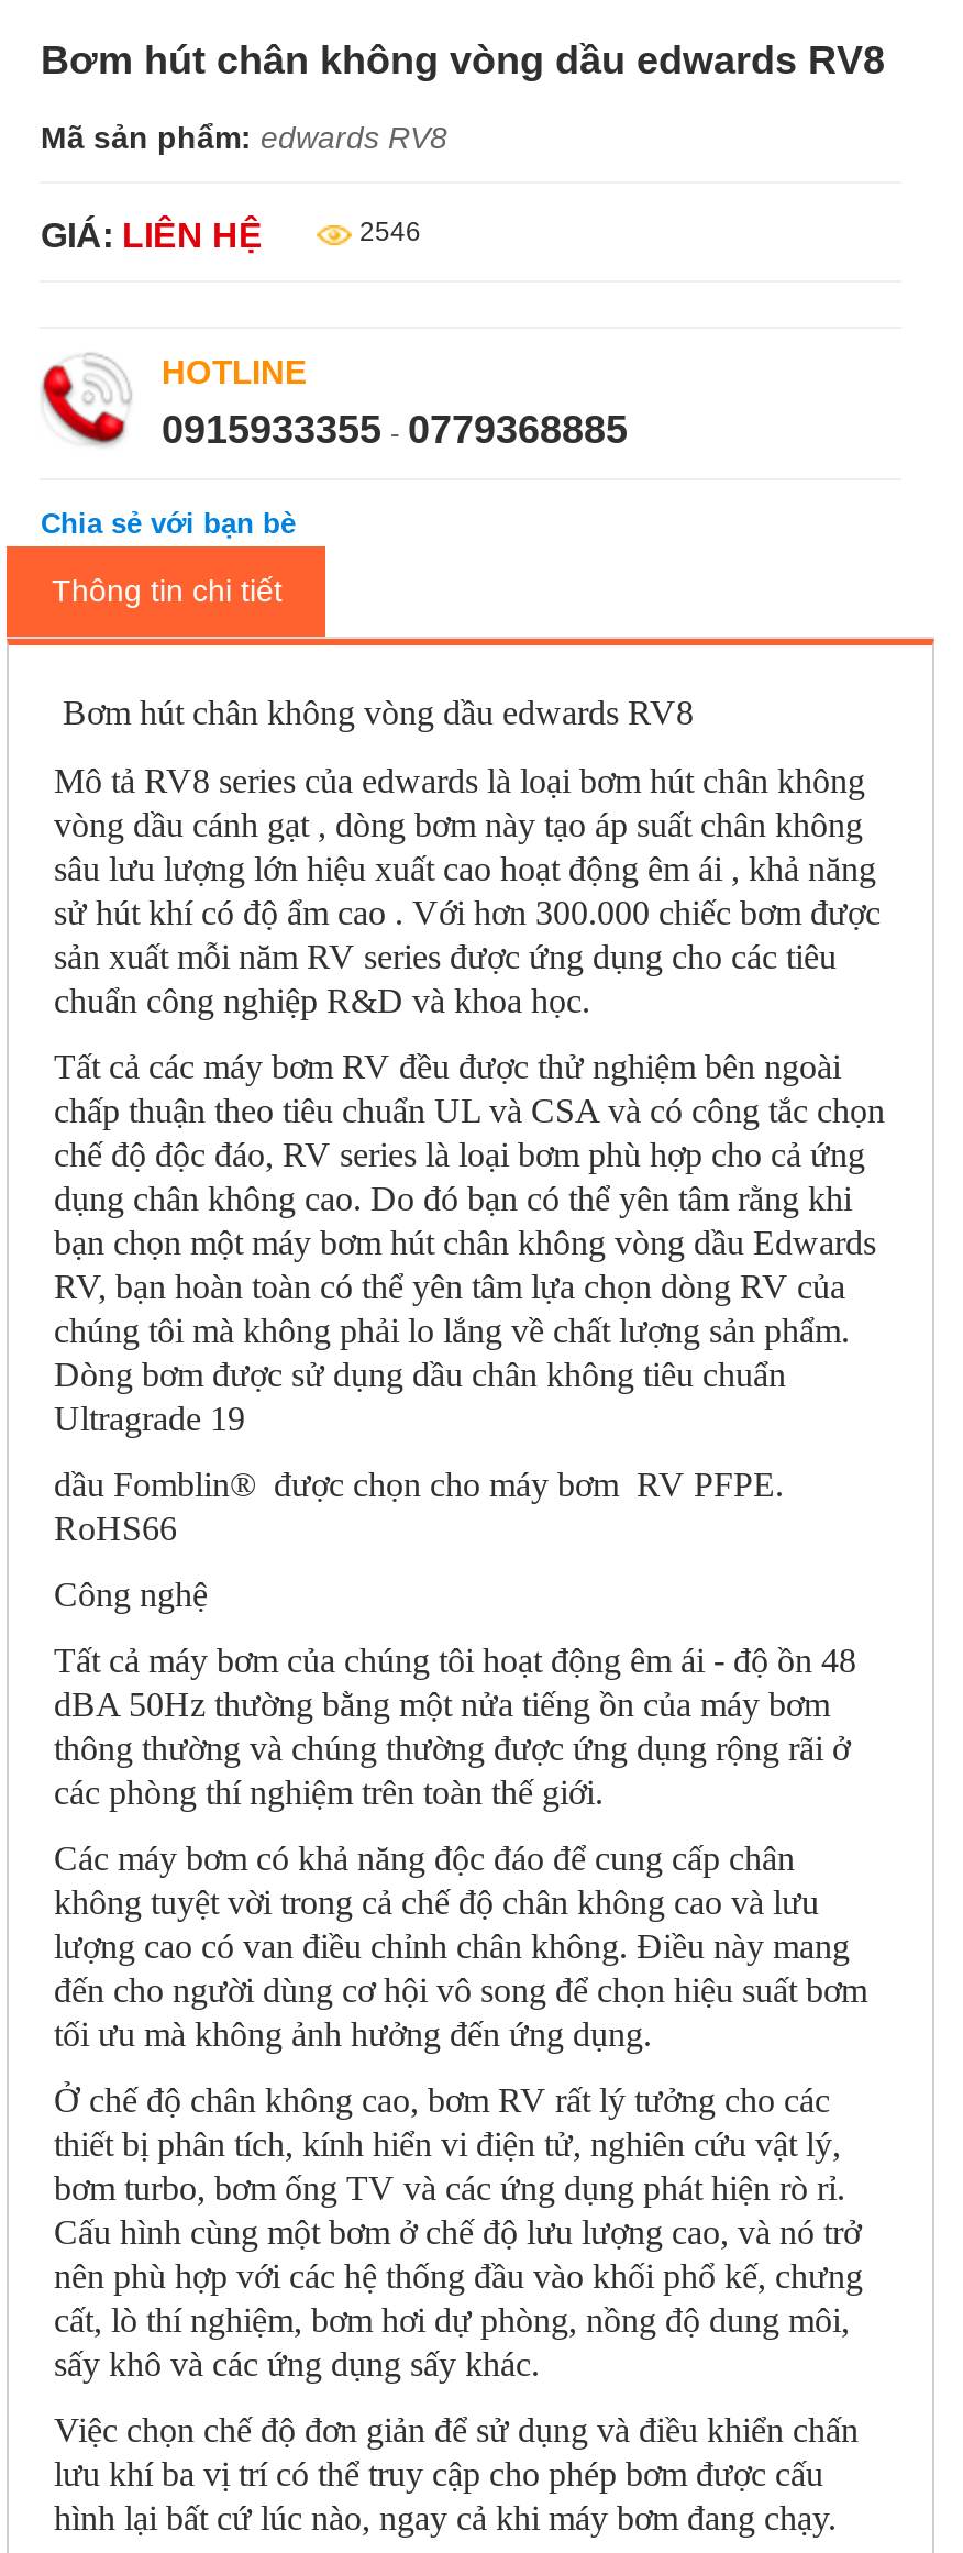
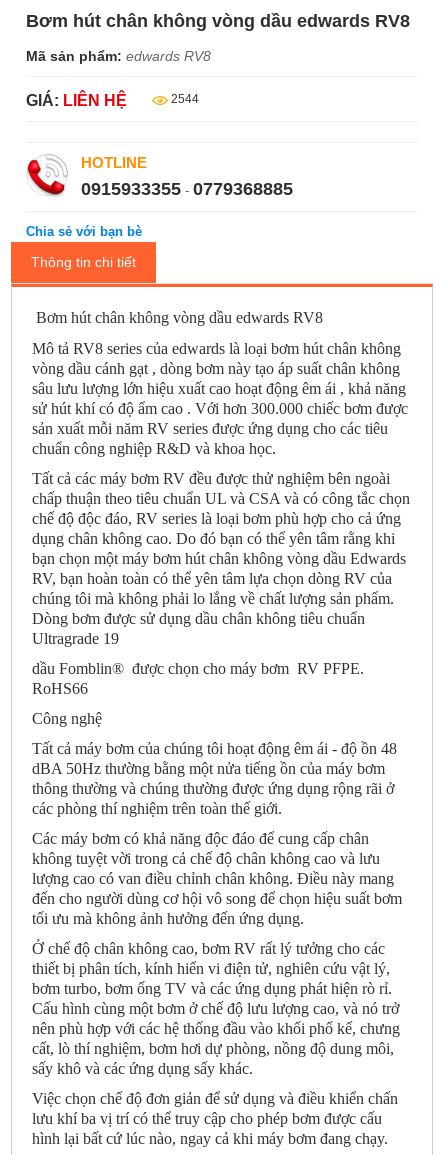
- 2546
+ 2544
